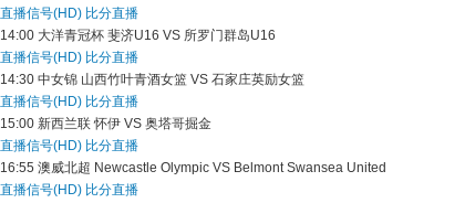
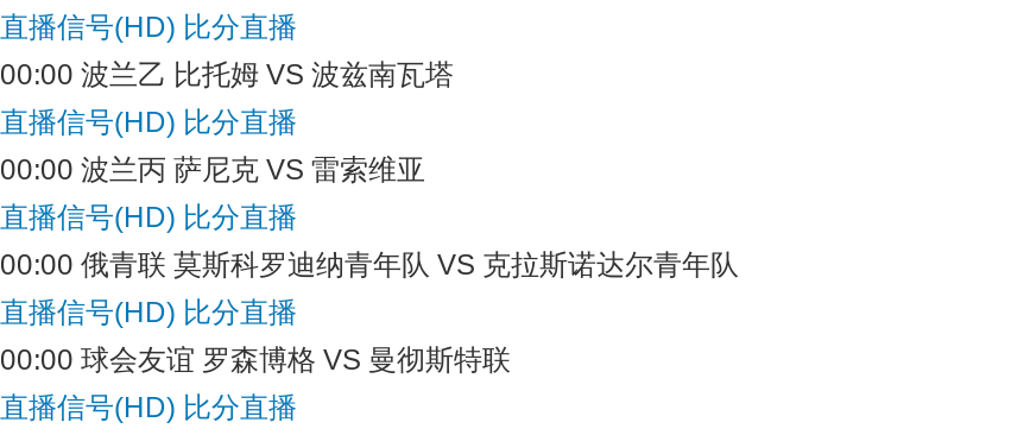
- 14:00 大洋青冠杯斐济U16 VS 所罗门群岛U16
+ 00:00 波兰乙比托姆 VS 波兹南瓦塔

- 14:30 中女锦山西竹叶青酒女篮 VS 石家庄英励女篮
+ 00:00 波兰丙萨尼克 VS 雷索维亚

- 15:00 新西兰联怀伊 VS 奥塔哥掘金
+ 00:00 俄青联莫斯科罗迪纳青年队 VS 克拉斯诺达尔青年队

- 16:55 澳威北超Newcastle Olympic VS Belmont Swansea United
+ 00:00 球会友谊罗森博格 VS 曼彻斯特联
